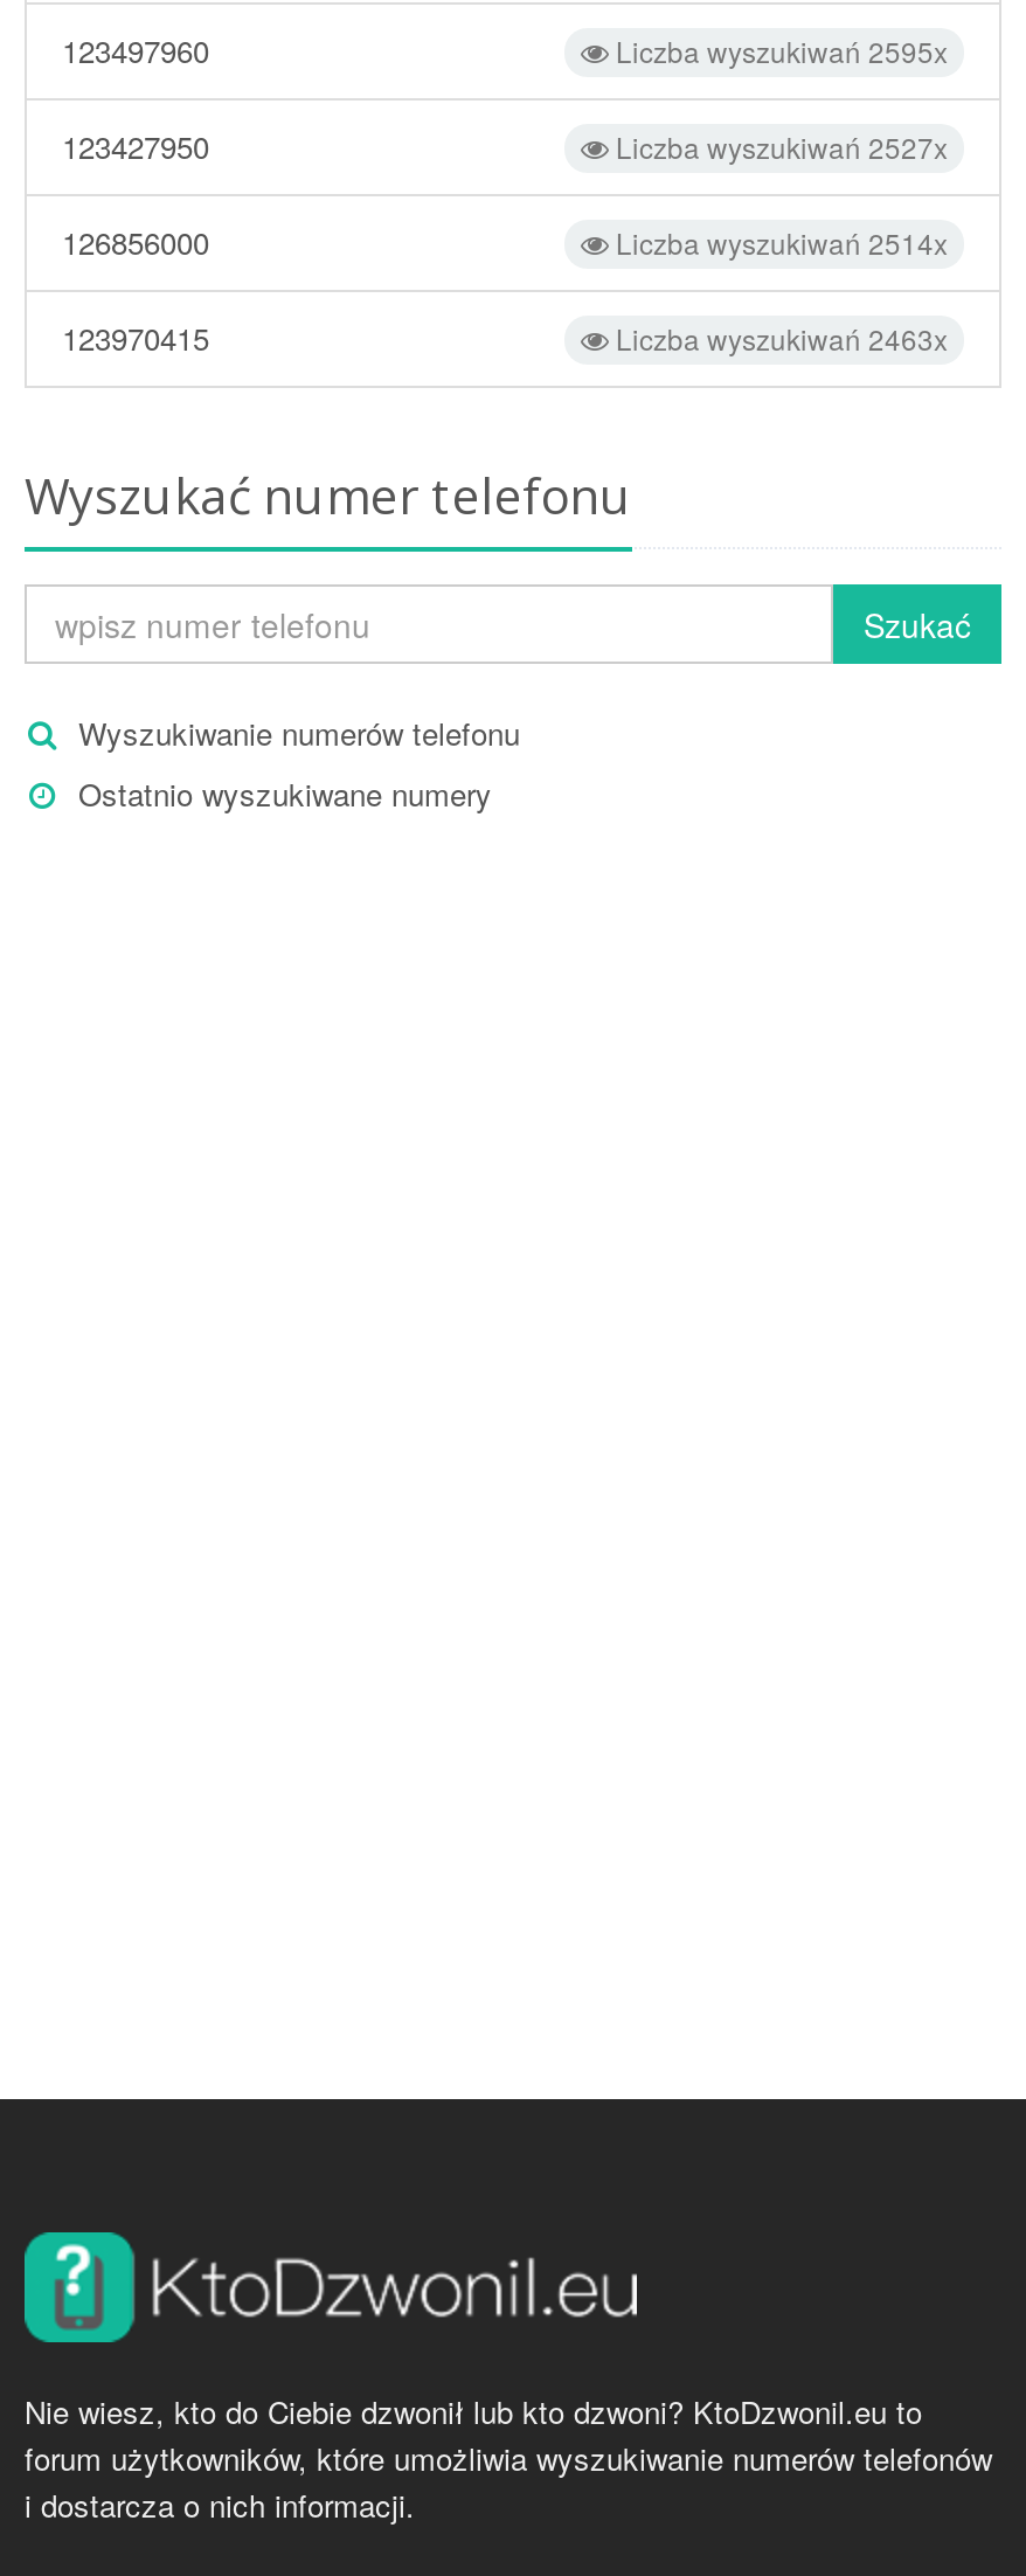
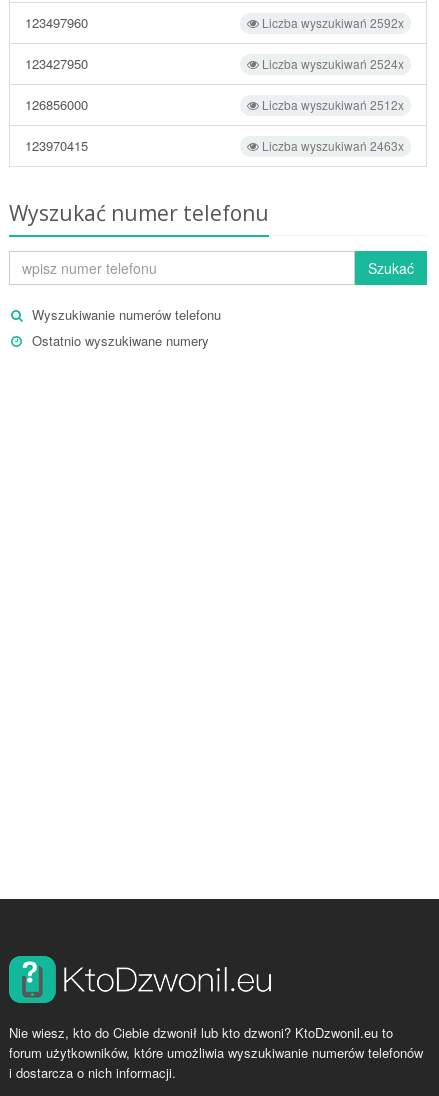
- Liczba wyszukiwań 2595x
+ Liczba wyszukiwań 2592x

- Liczba wyszukiwań 2527x
+ Liczba wyszukiwań 2524x

- Liczba wyszukiwań 2514x
+ Liczba wyszukiwań 2512x
